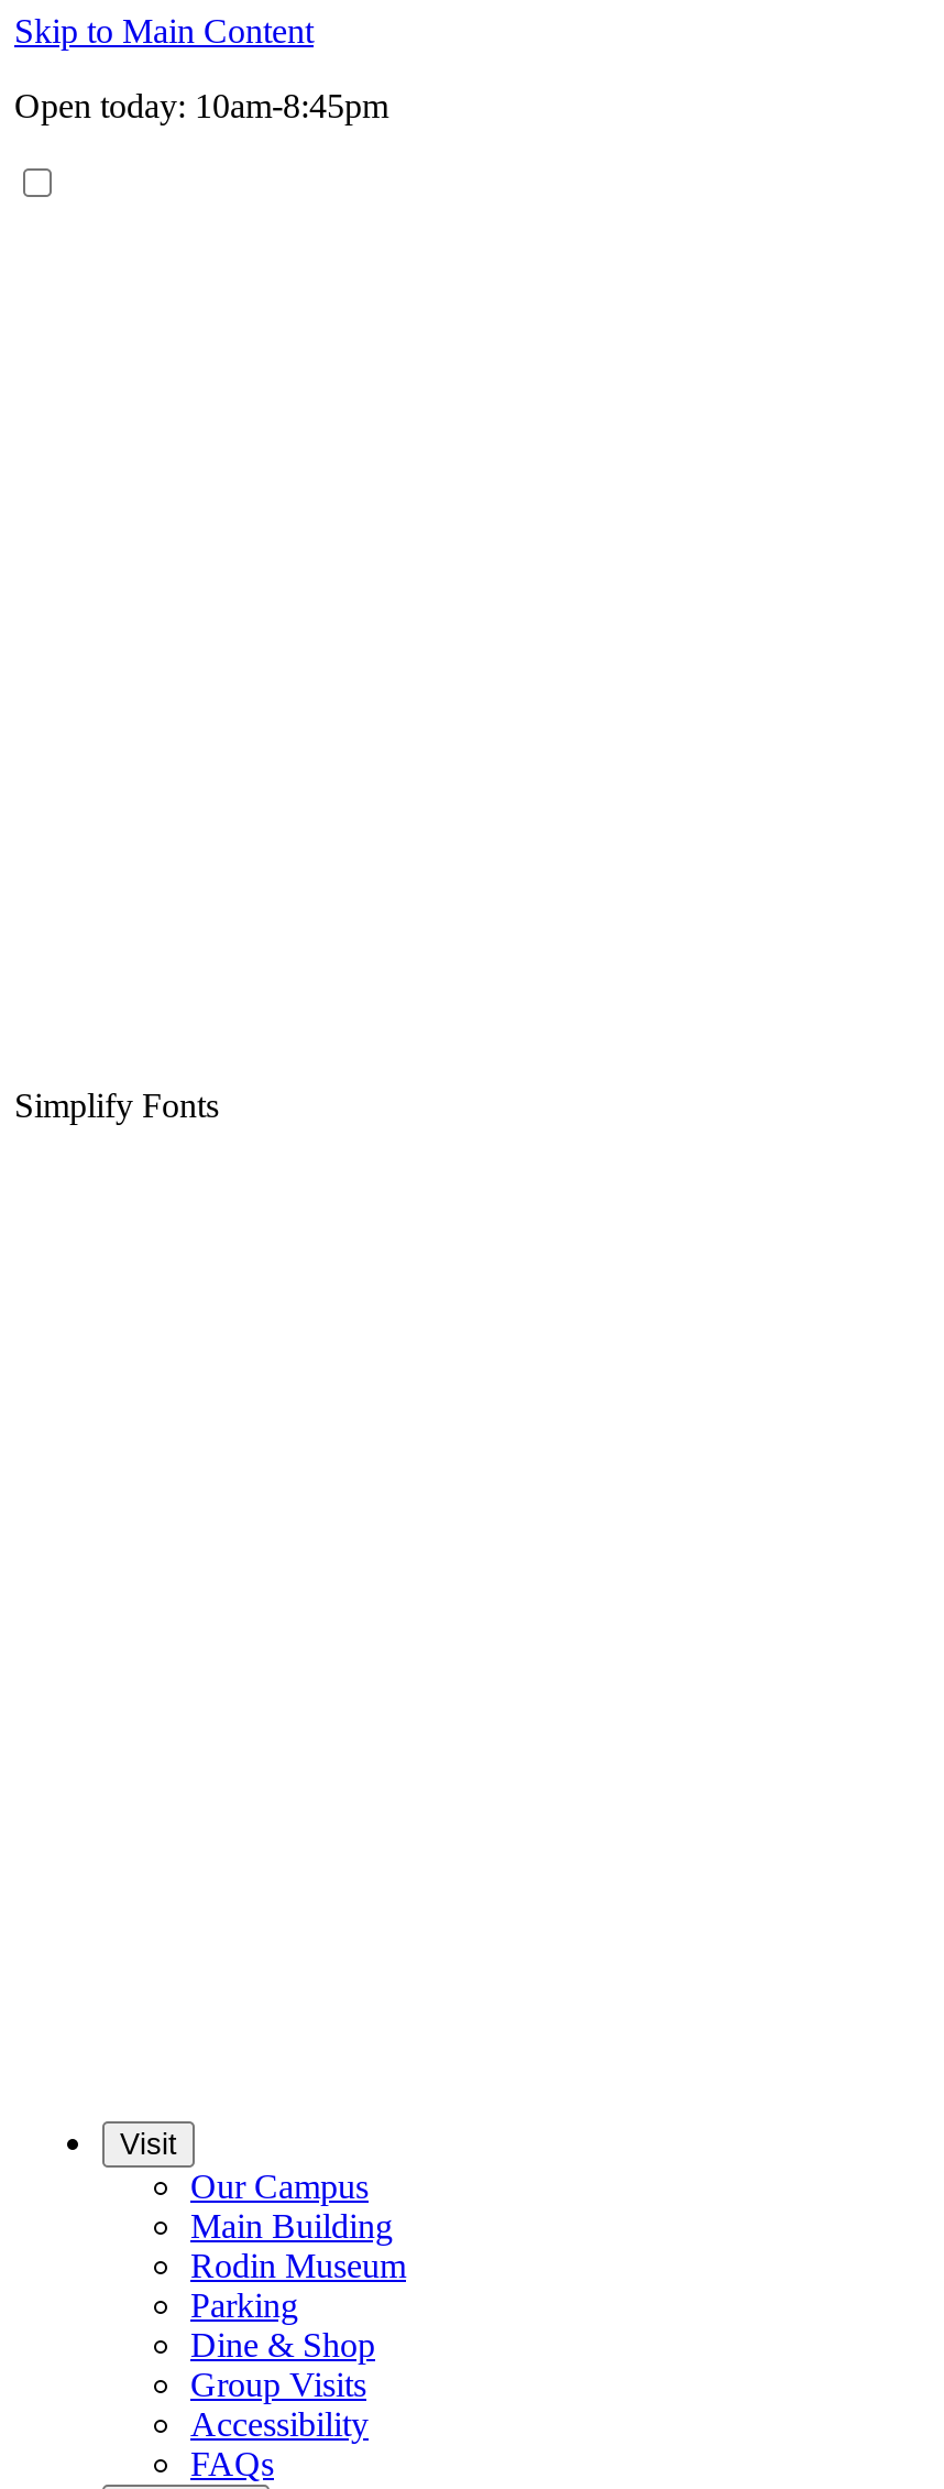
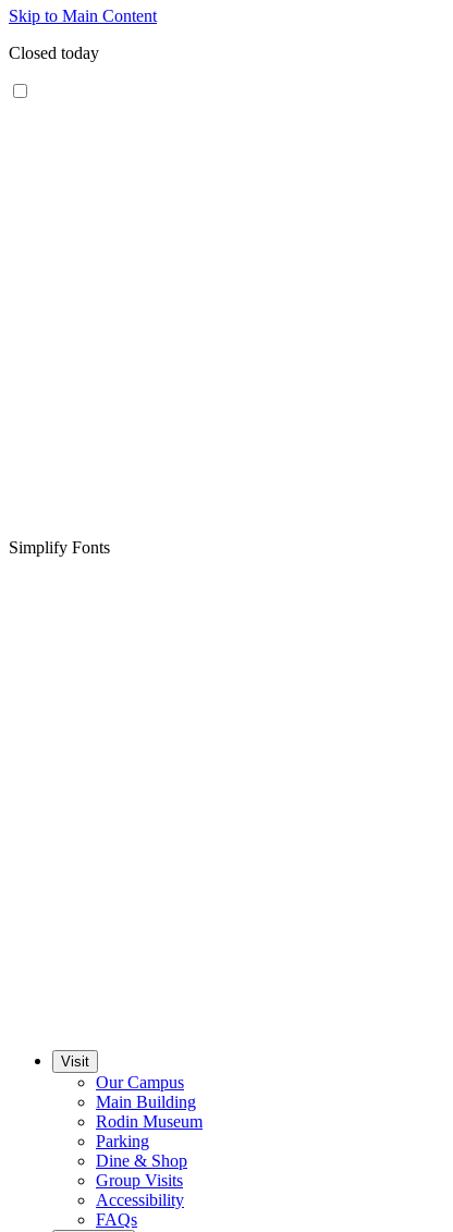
- Open today: 10am-8:45pm
+ Closed today
